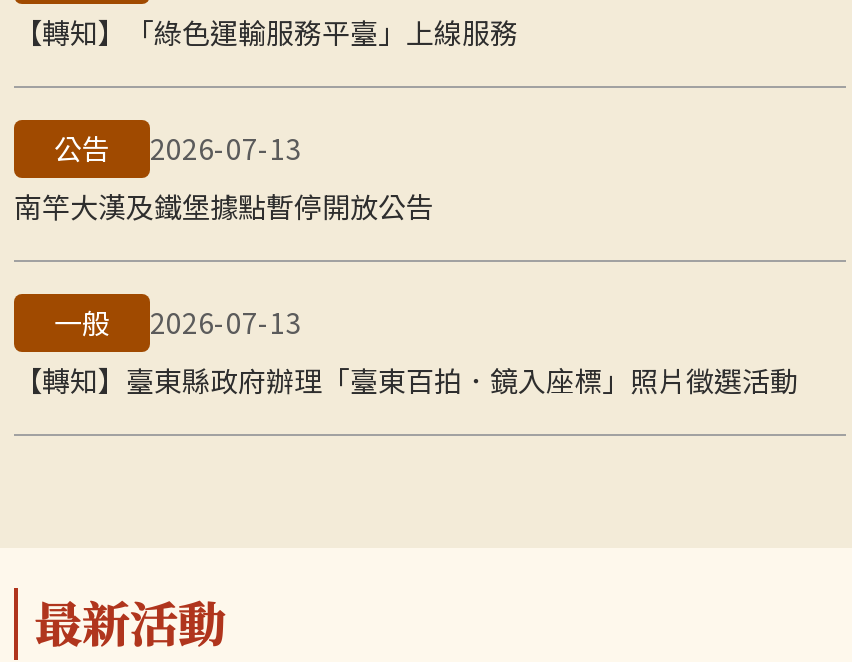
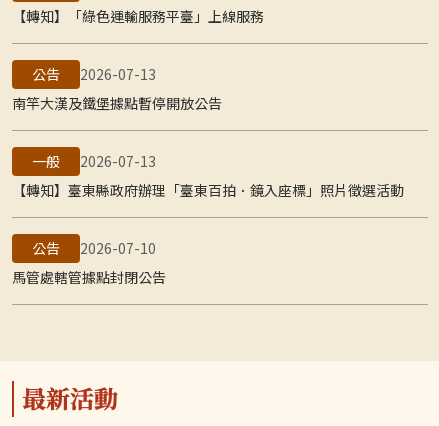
+ 公告
+ 2026-07-10
+ 馬管處轄管據點封閉公告
